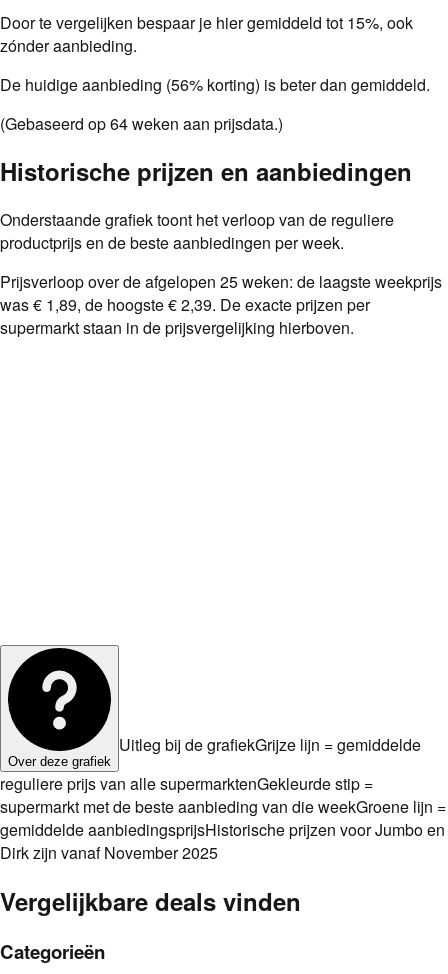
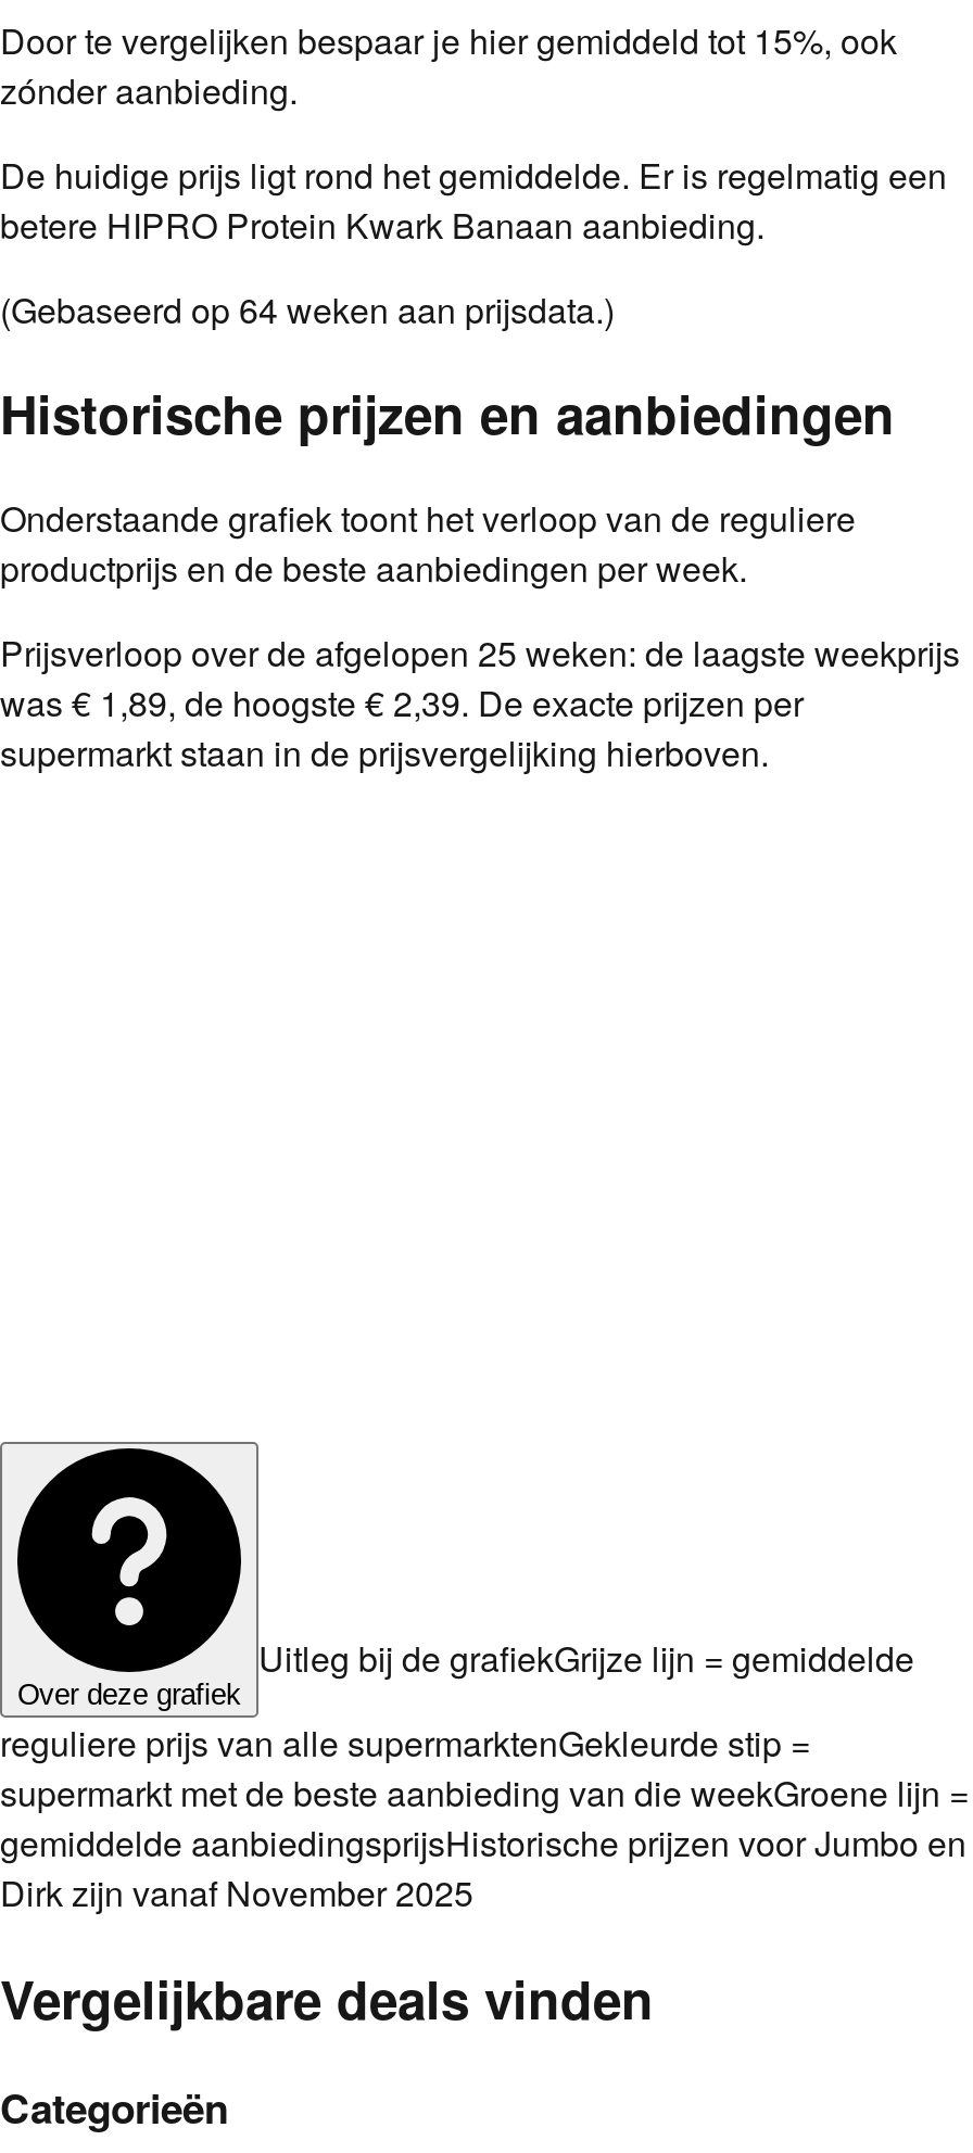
- De huidige aanbieding (56% korting) is beter dan gemiddeld.
+ De huidige prijs ligt rond het gemiddelde. Er is regelmatig een
+ betere HIPRO Protein Kwark Banaan aanbieding.
